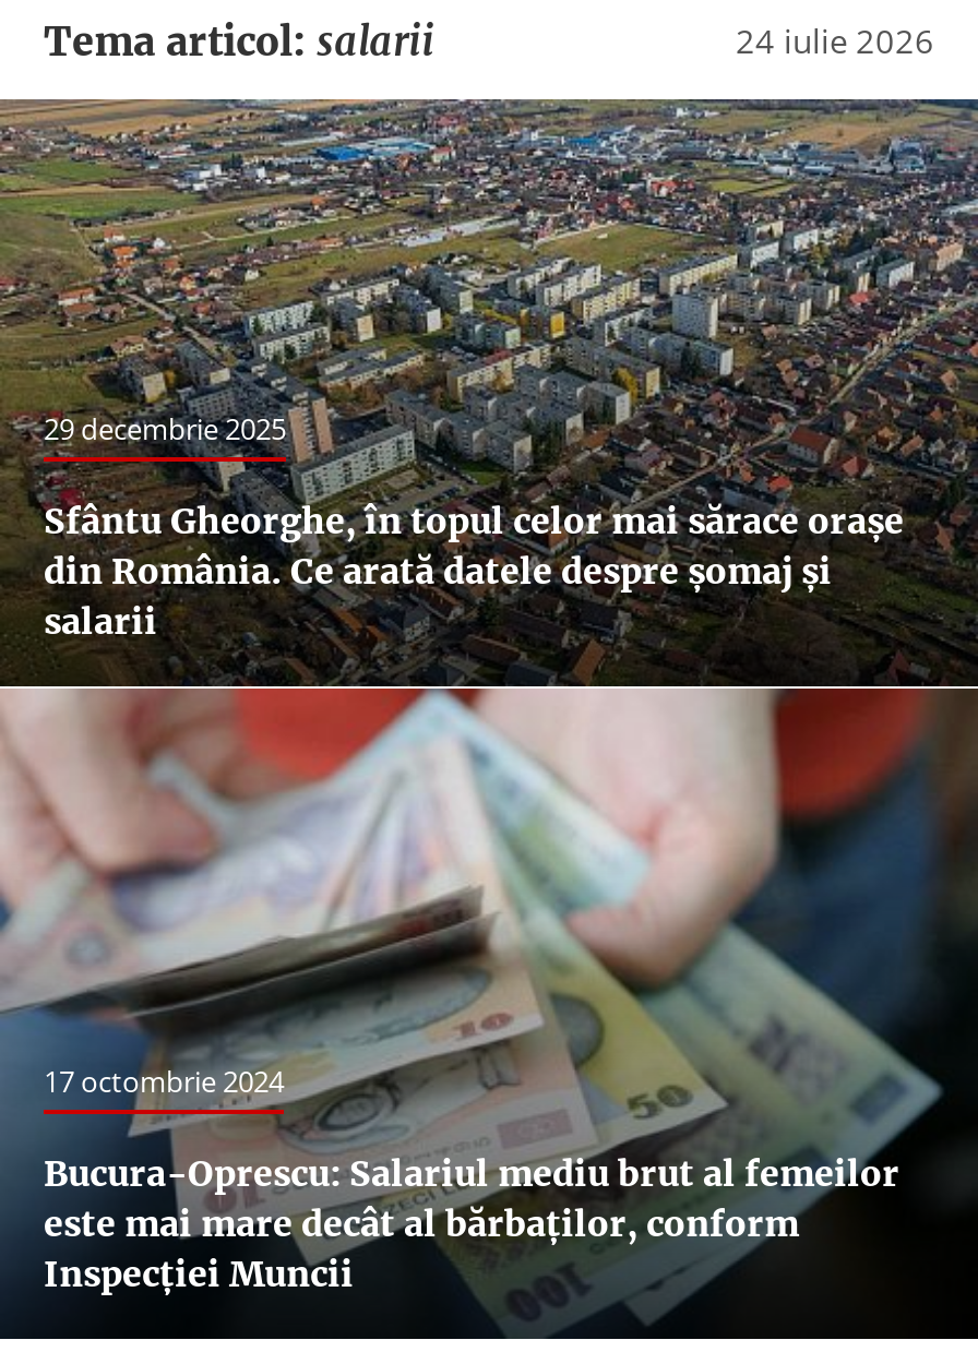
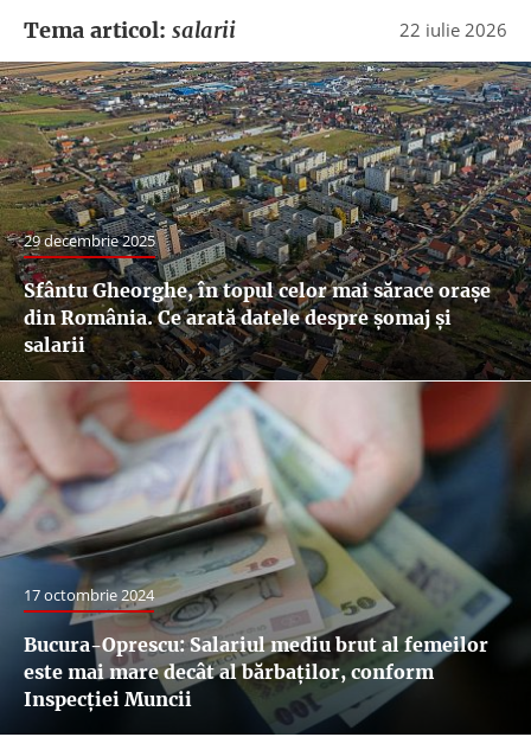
- 24 iulie 2026
+ 22 iulie 2026
